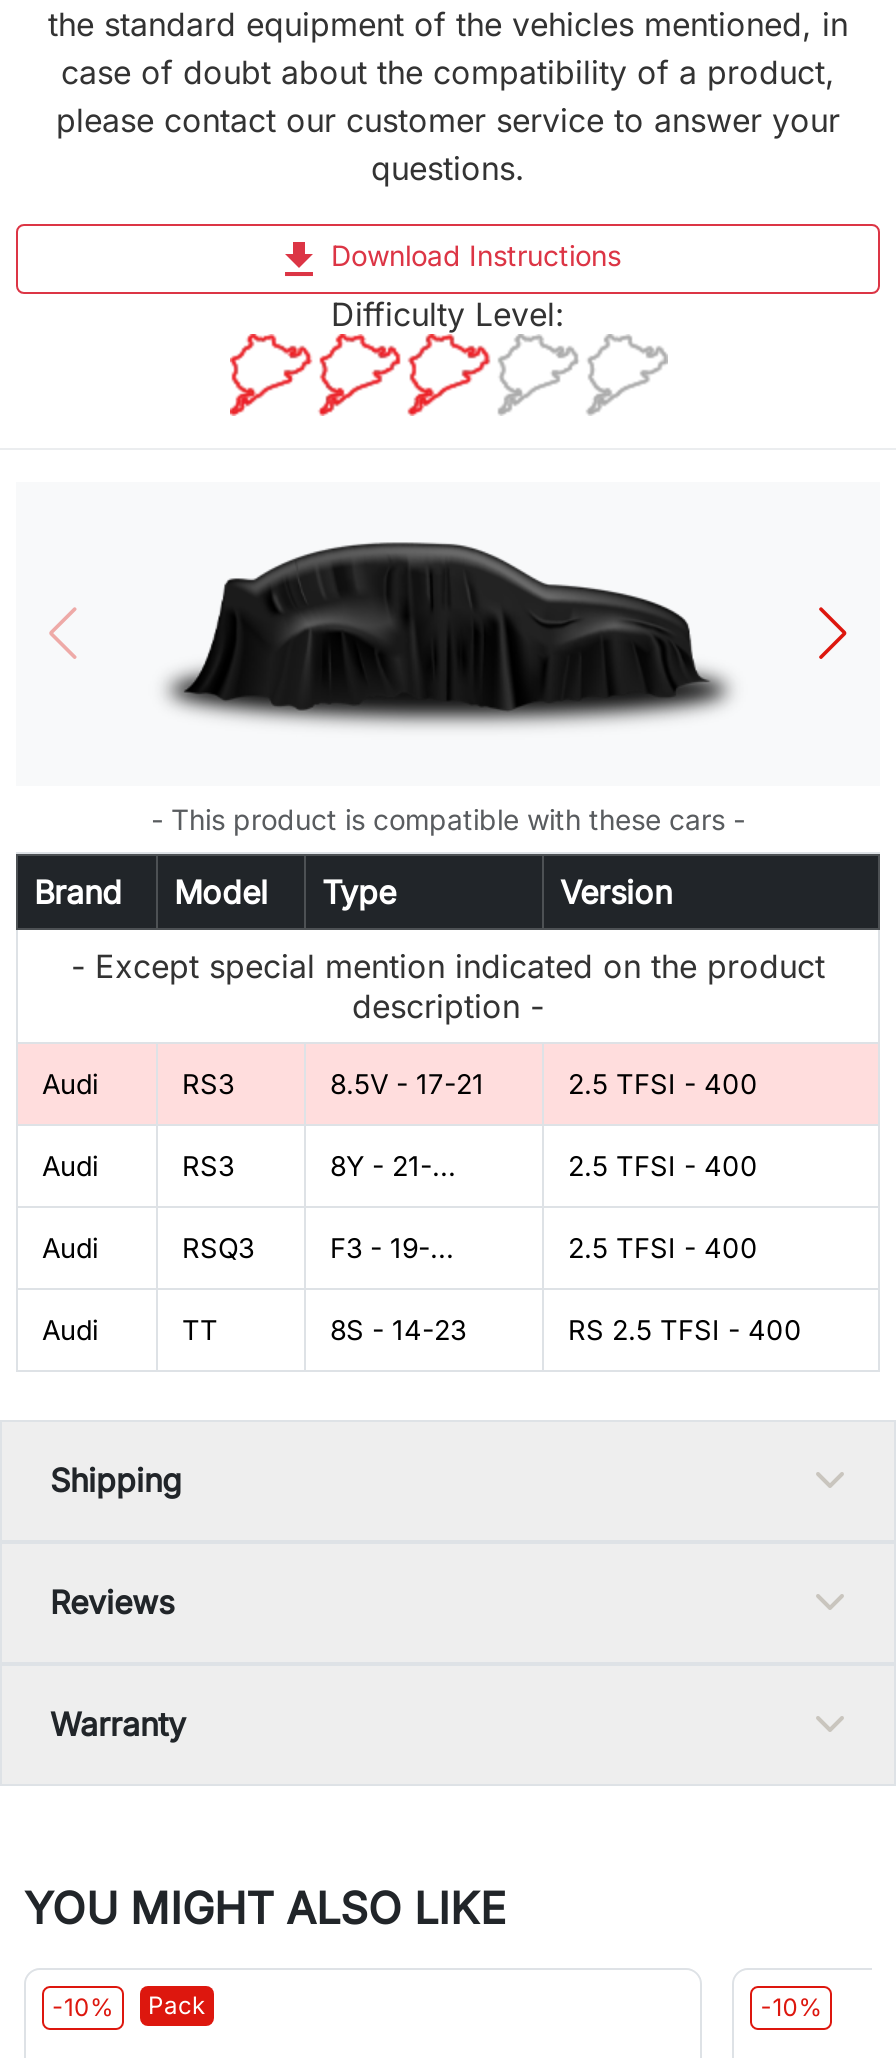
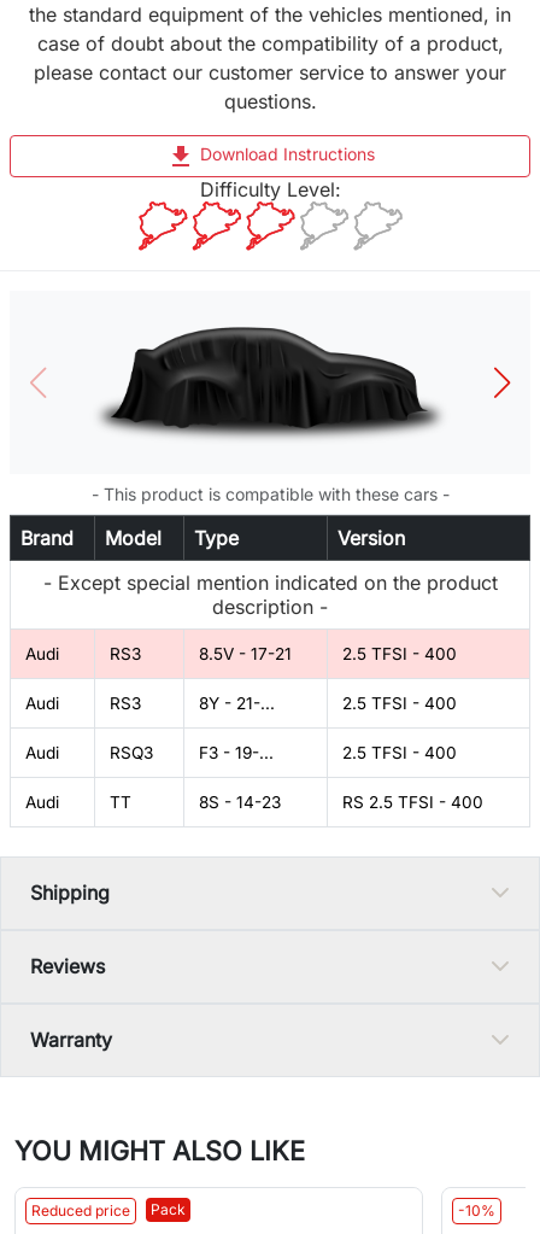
- -10%
+ Reduced price
